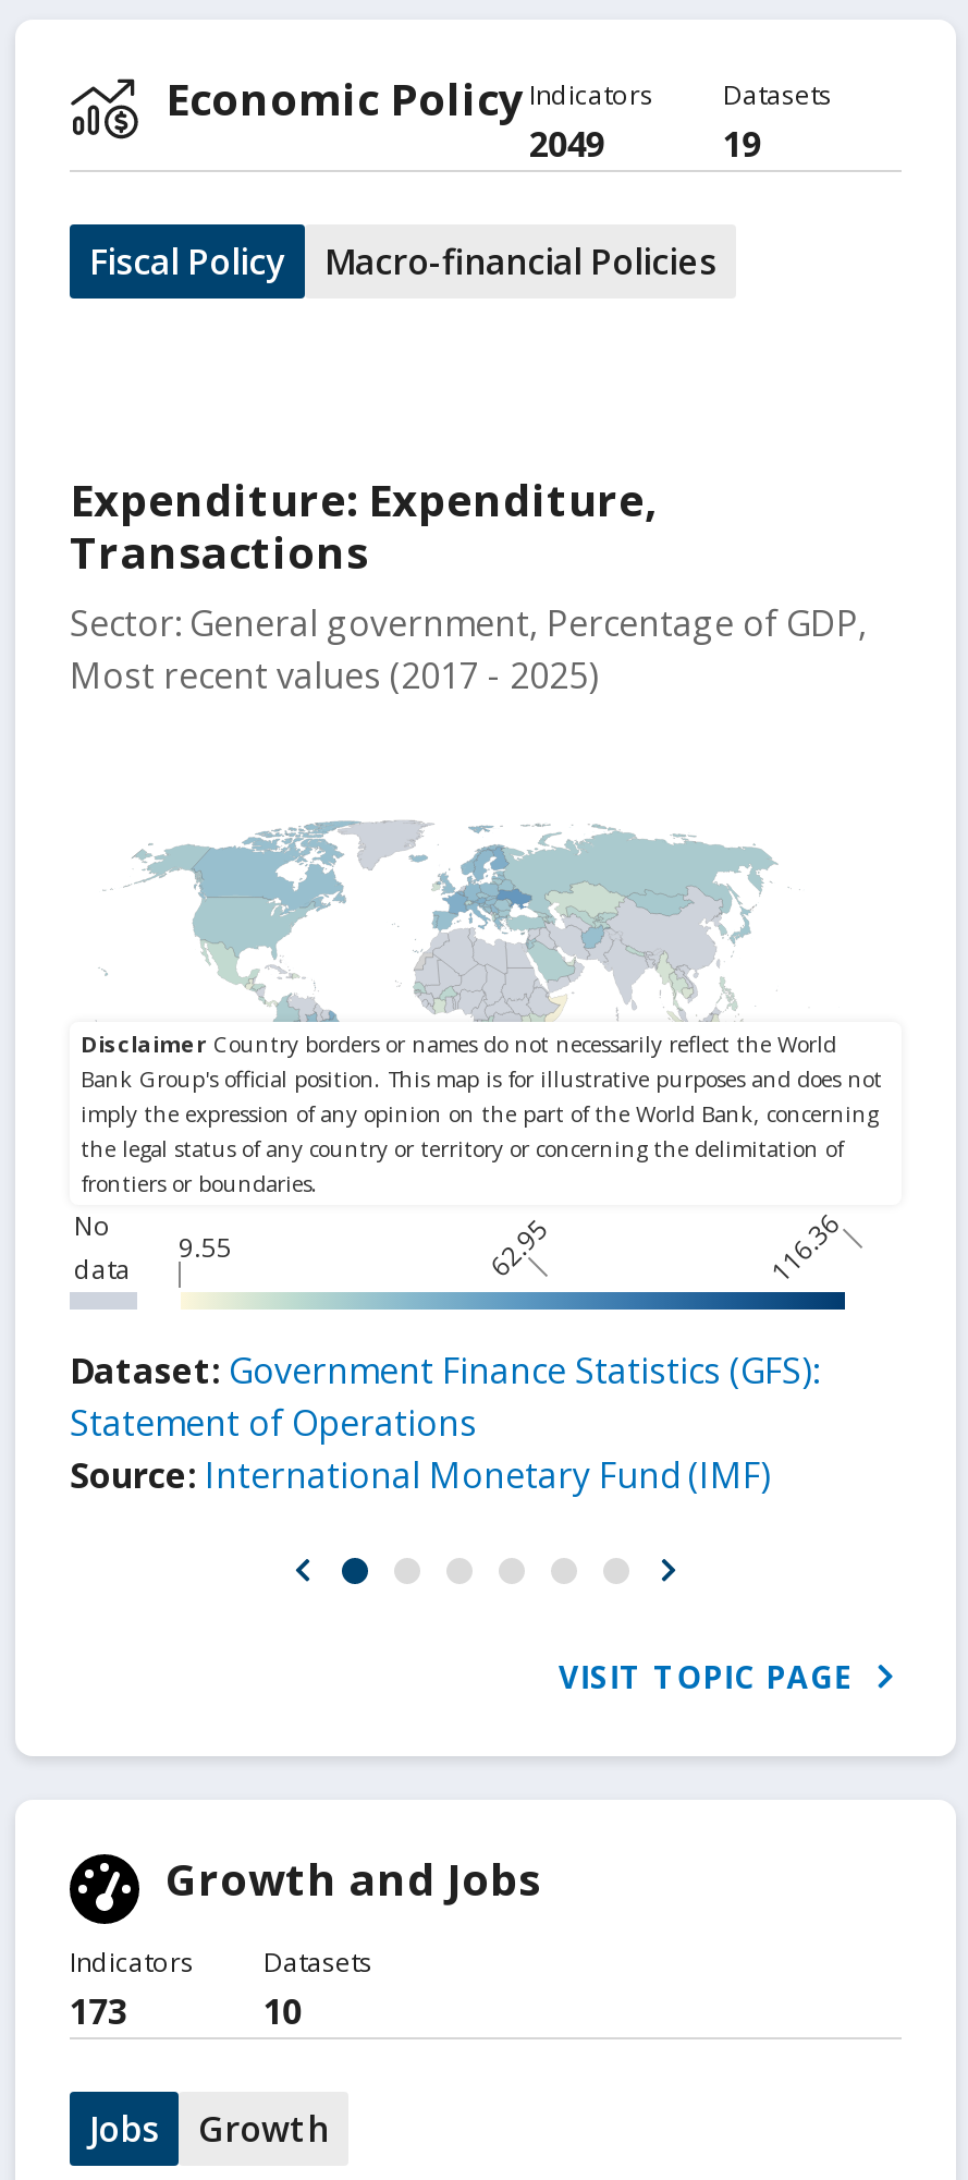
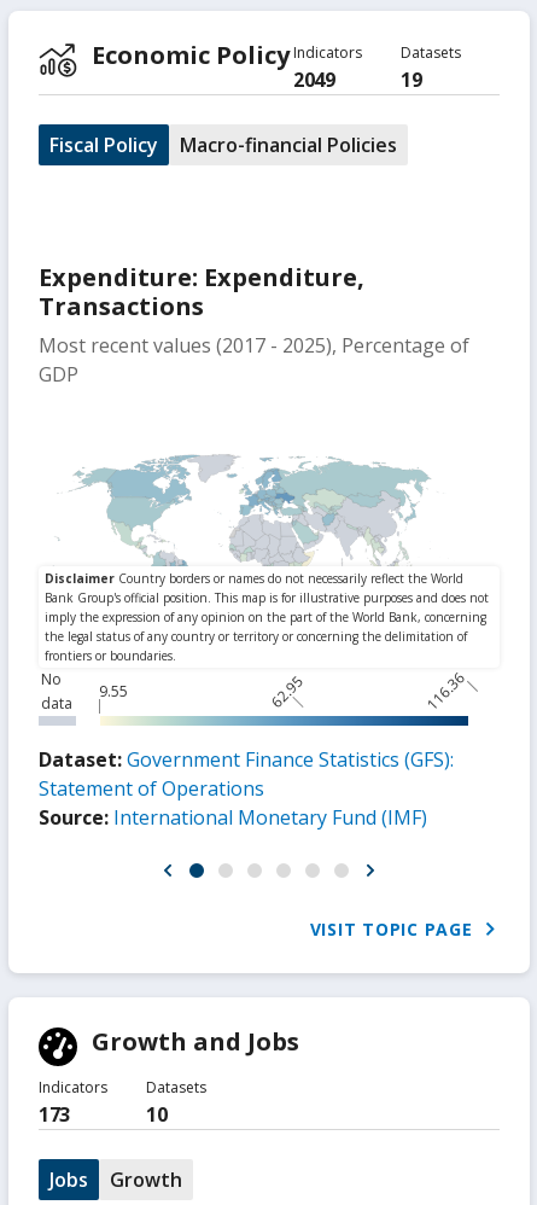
- Sector: General government, Percentage of GDP,
- Most recent values (2017 - 2025)
+ Most recent values (2017 - 2025), Percentage of
+ GDP
